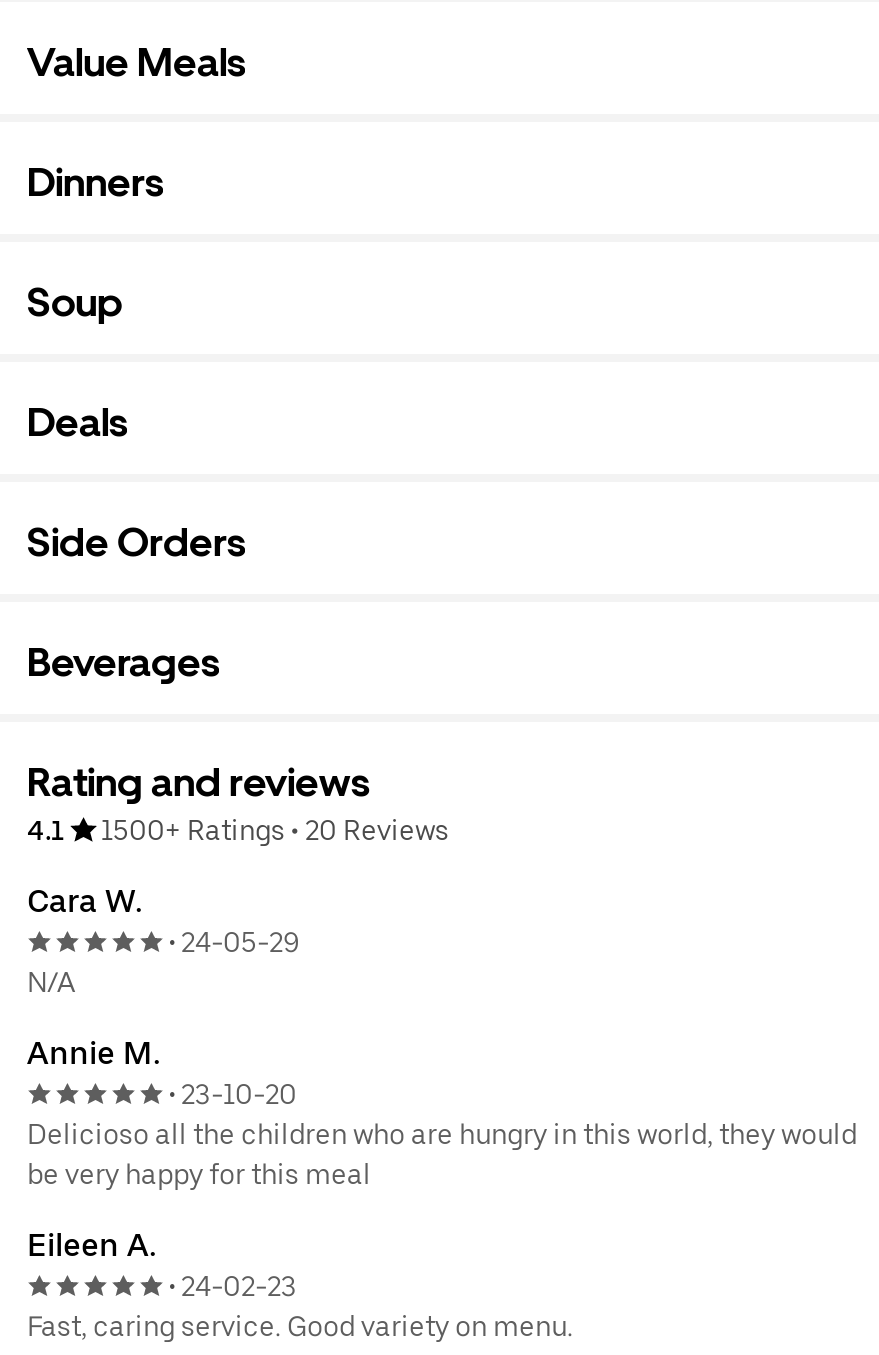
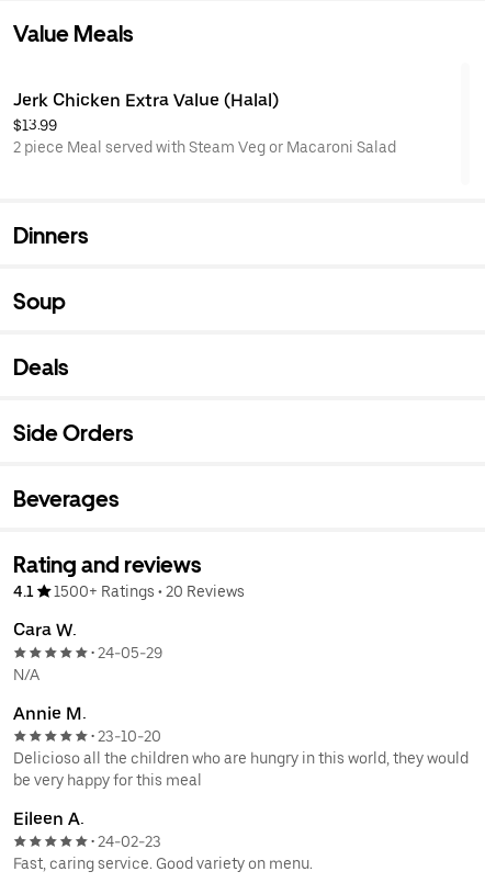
+ Jerk Chicken Extra Value (Halal)
+ $13.99
+ 2 piece Meal served with Steam Veg or Macaroni Salad
